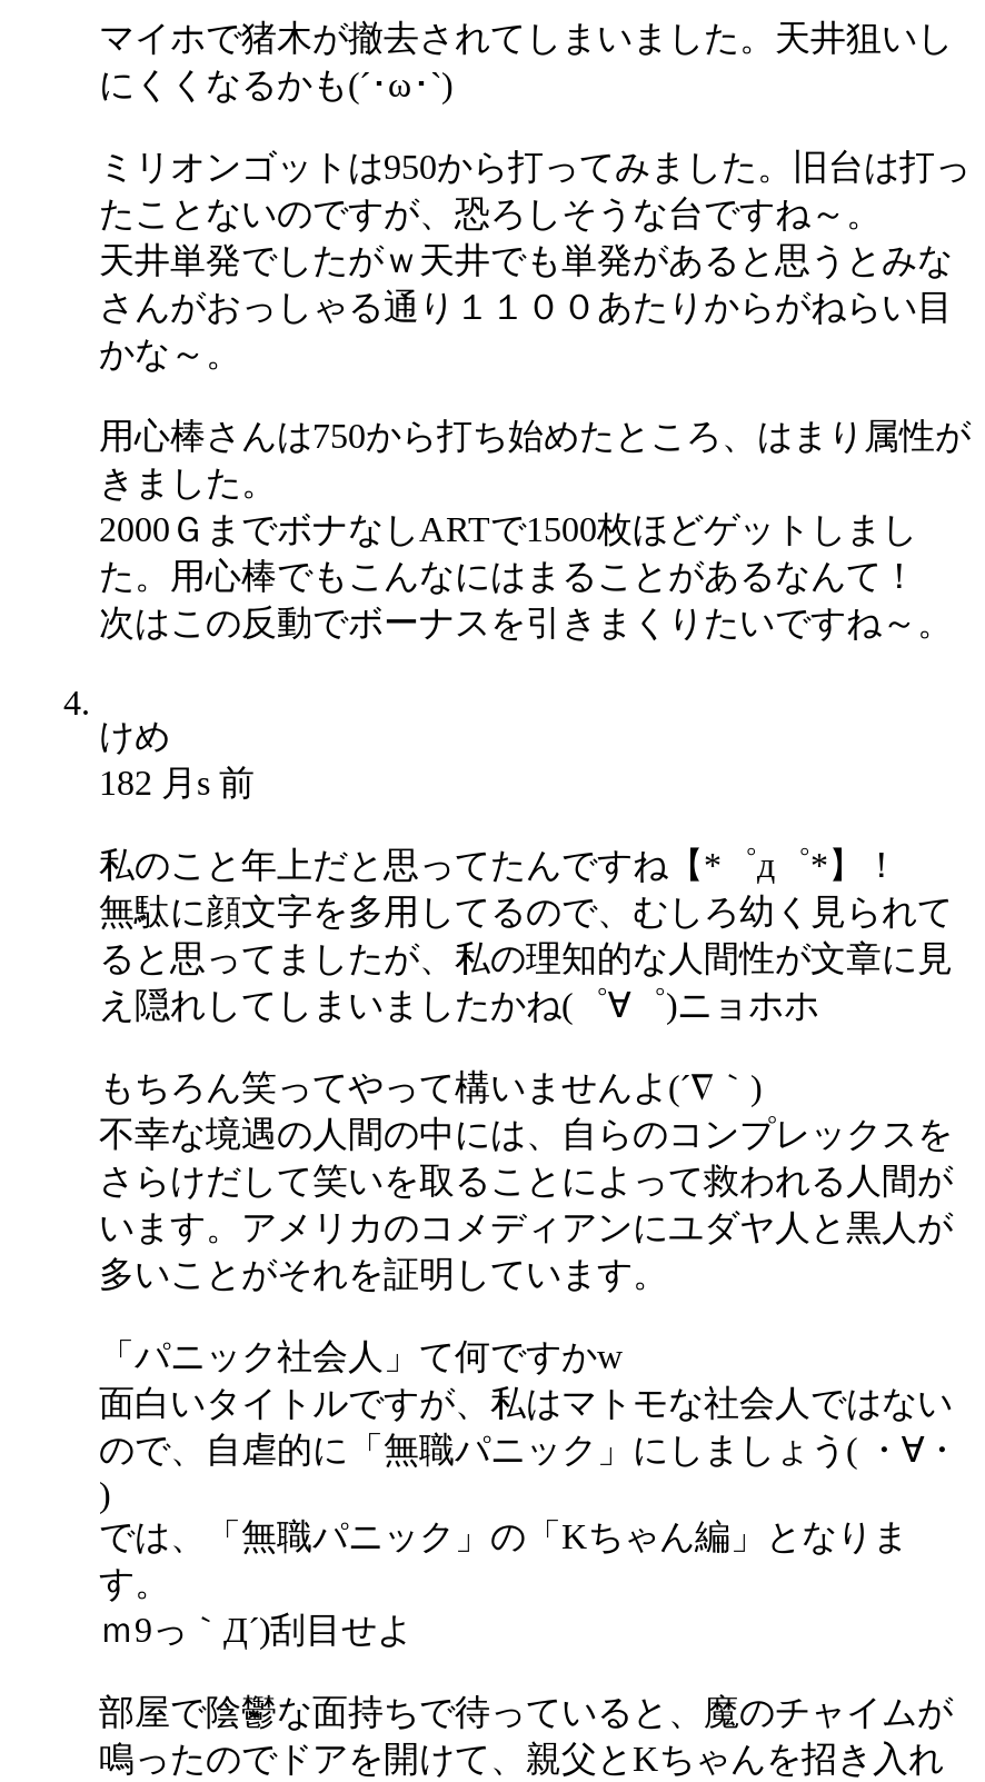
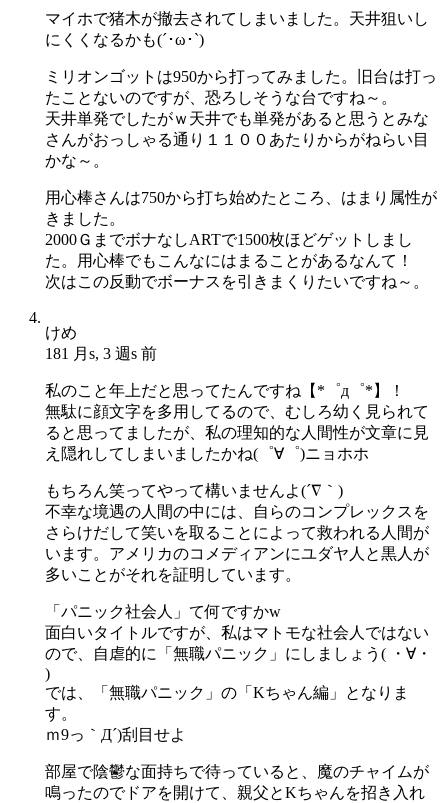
- 182 月s 前
+ 181 月s, 3 週s 前
